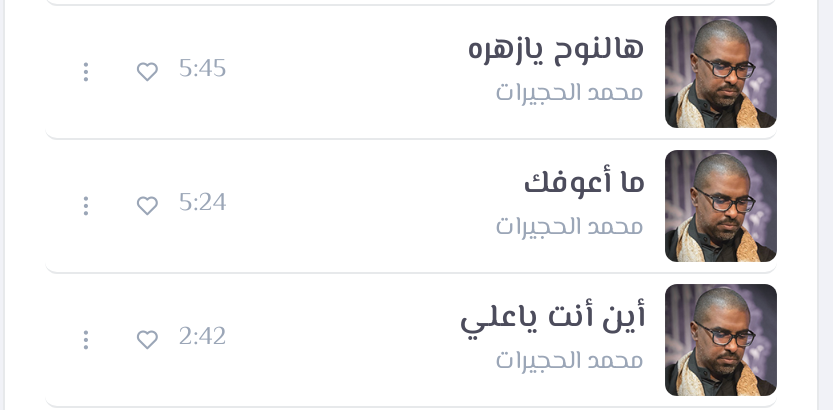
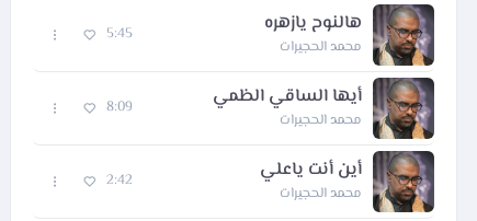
- ما أعوفك
+ أيها الساقي الظمي

- 5:24
+ 8:09
